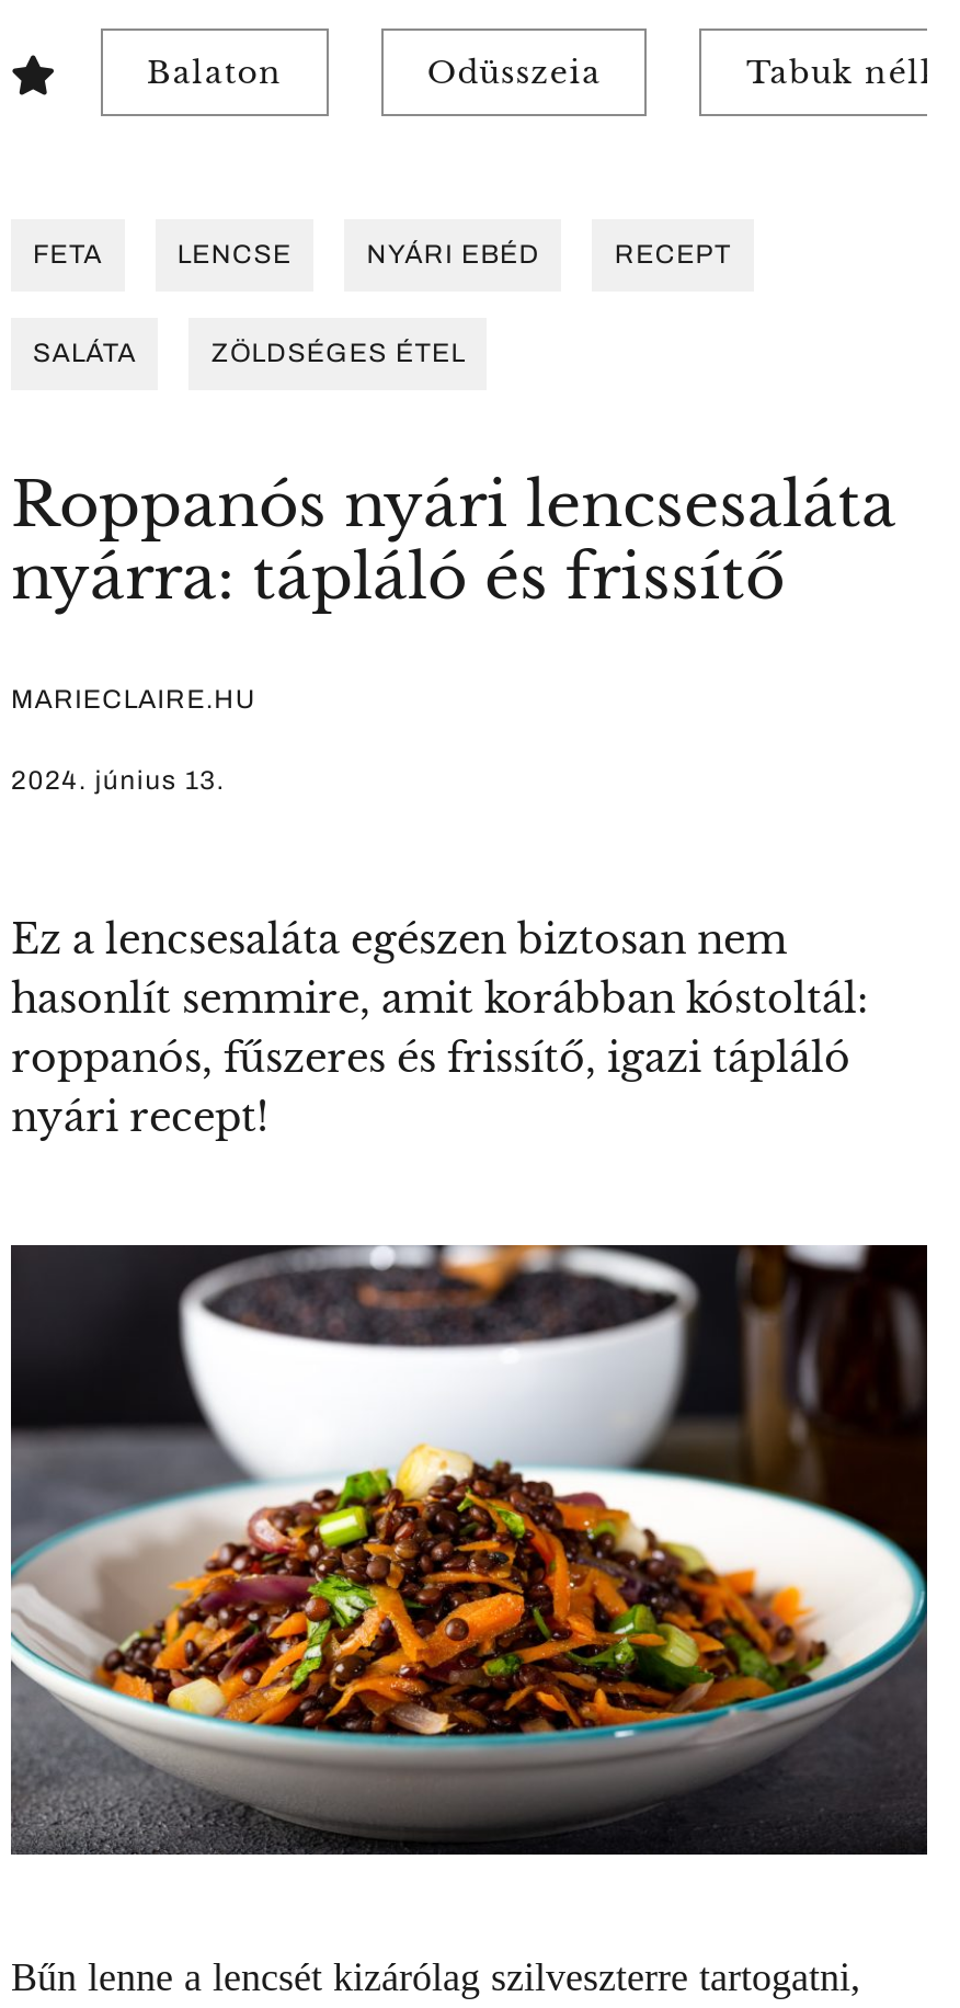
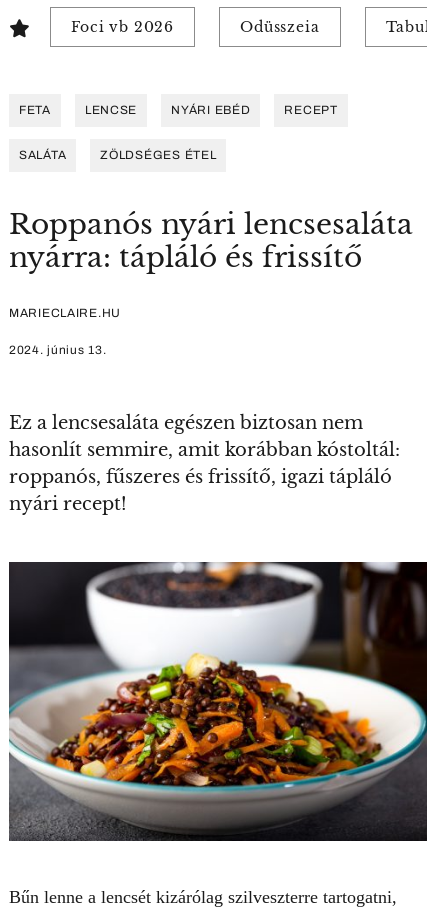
- Balaton
+ Foci vb 2026
